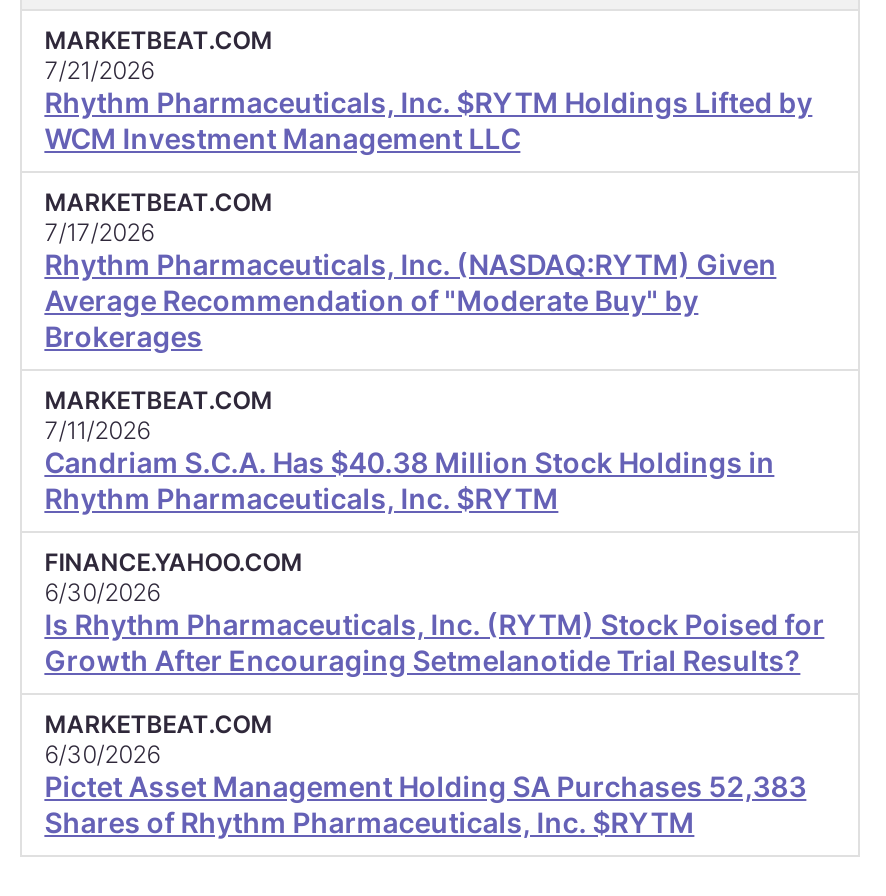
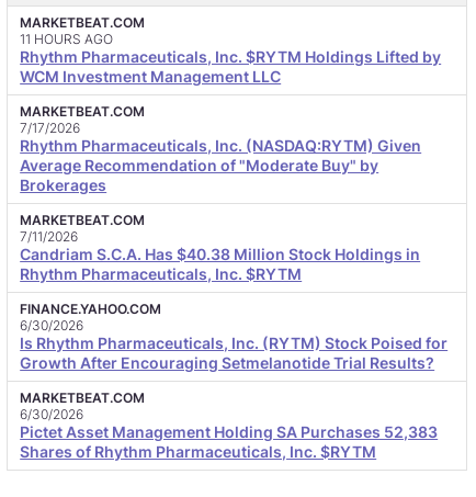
- 7/21/2026
+ 11 HOURS AGO
